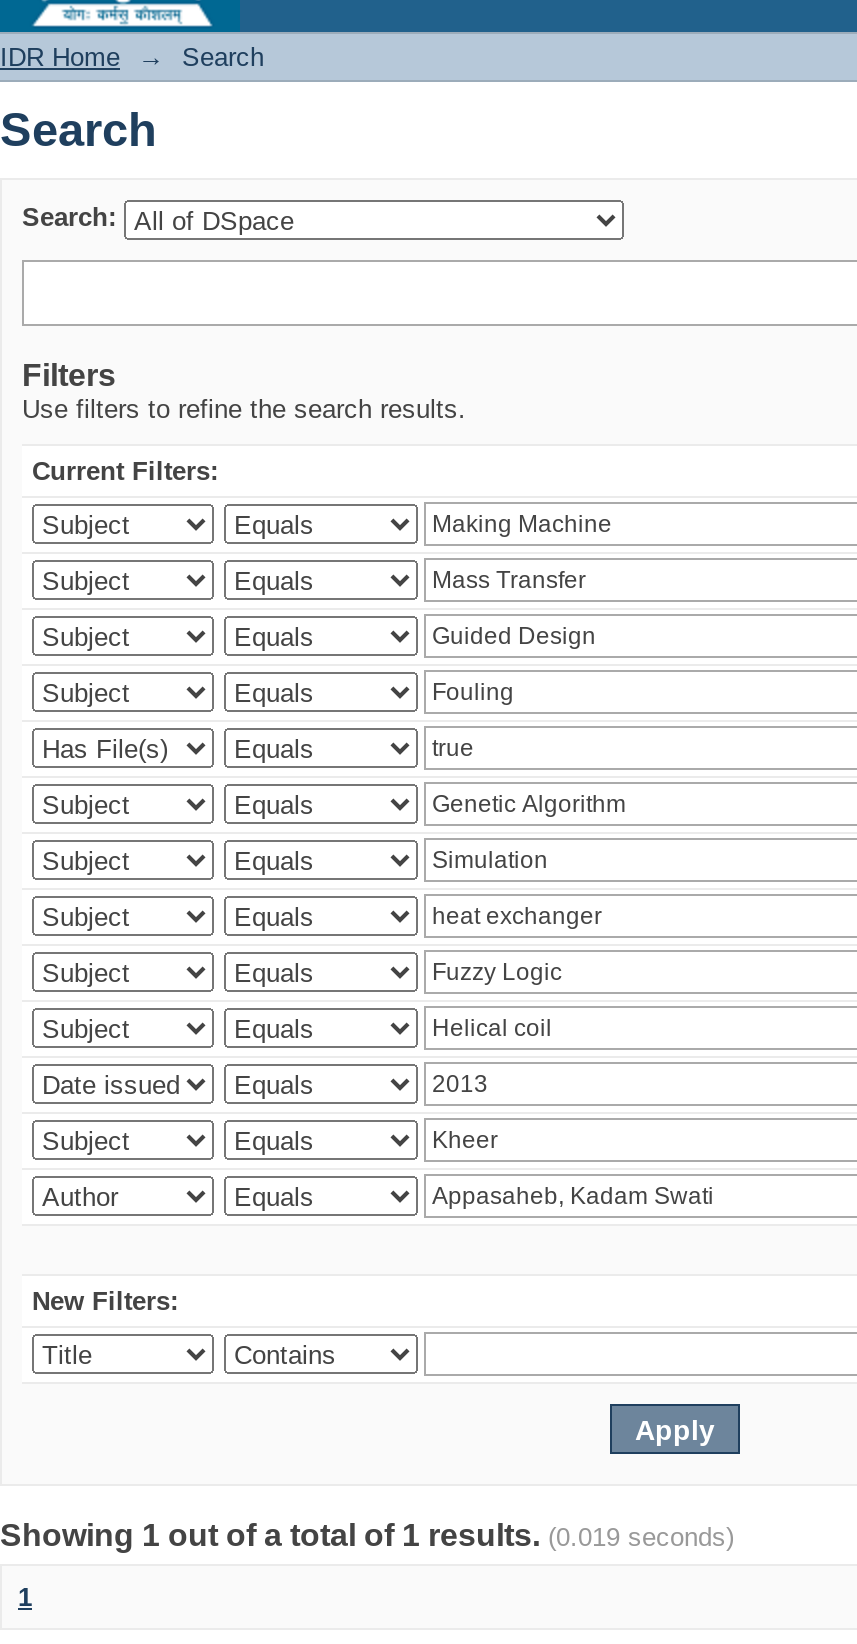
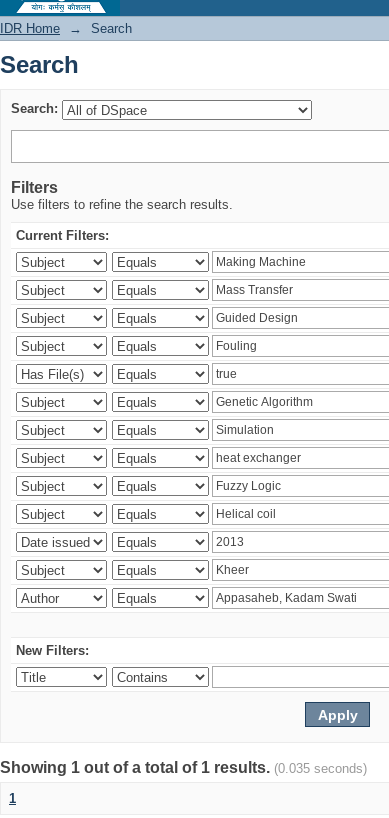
- Showing 1 out of a total of 1 results. (0.019 seconds)
+ Showing 1 out of a total of 1 results. (0.035 seconds)
